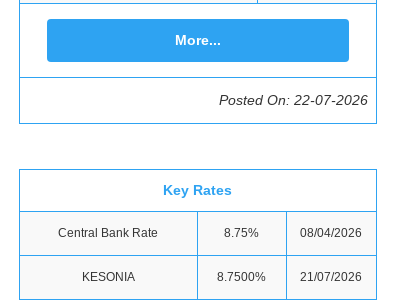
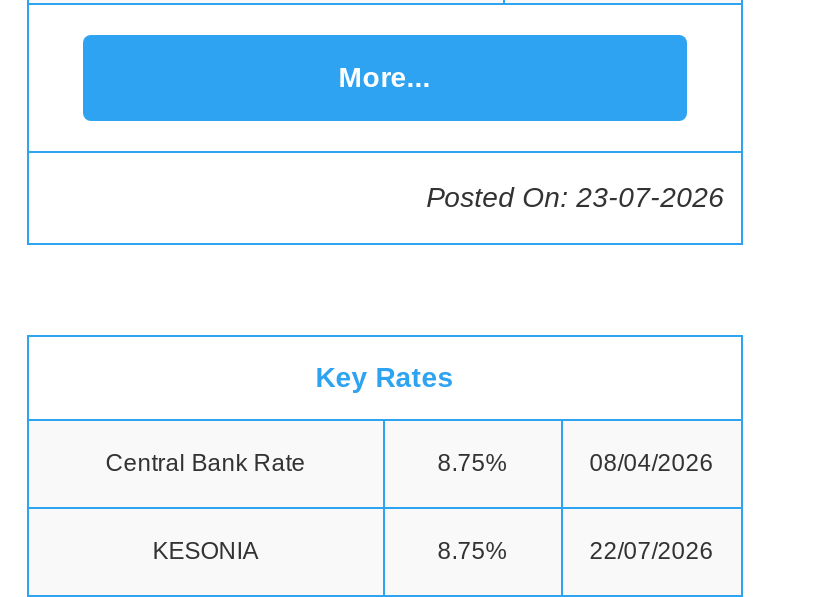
- Posted On: 22-07-2026
+ Posted On: 23-07-2026

- 8.7500%
+ 8.75%

- 21/07/2026
+ 22/07/2026
